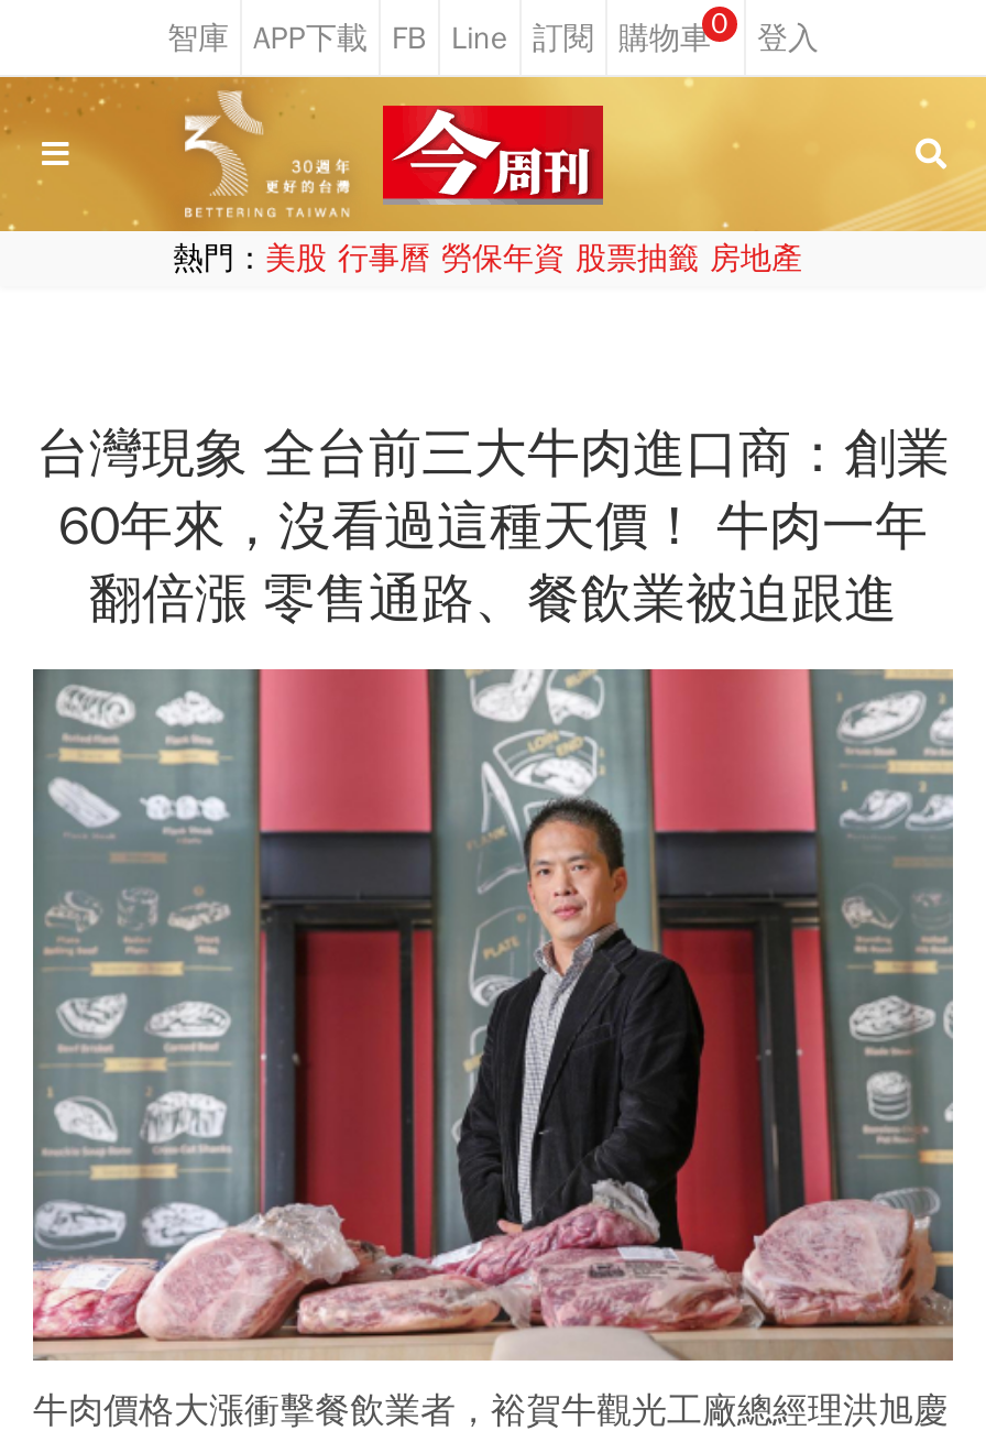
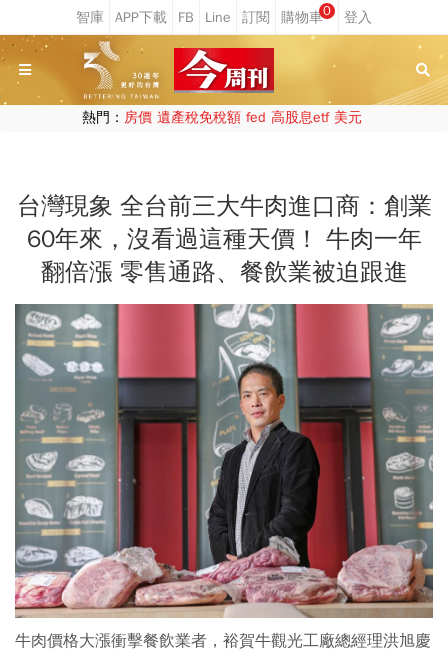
- 熱門：美股 行事曆 勞保年資 股票抽籤 房地產
+ 熱門：房價 遺產稅免稅額 fed 高股息etf 美元
